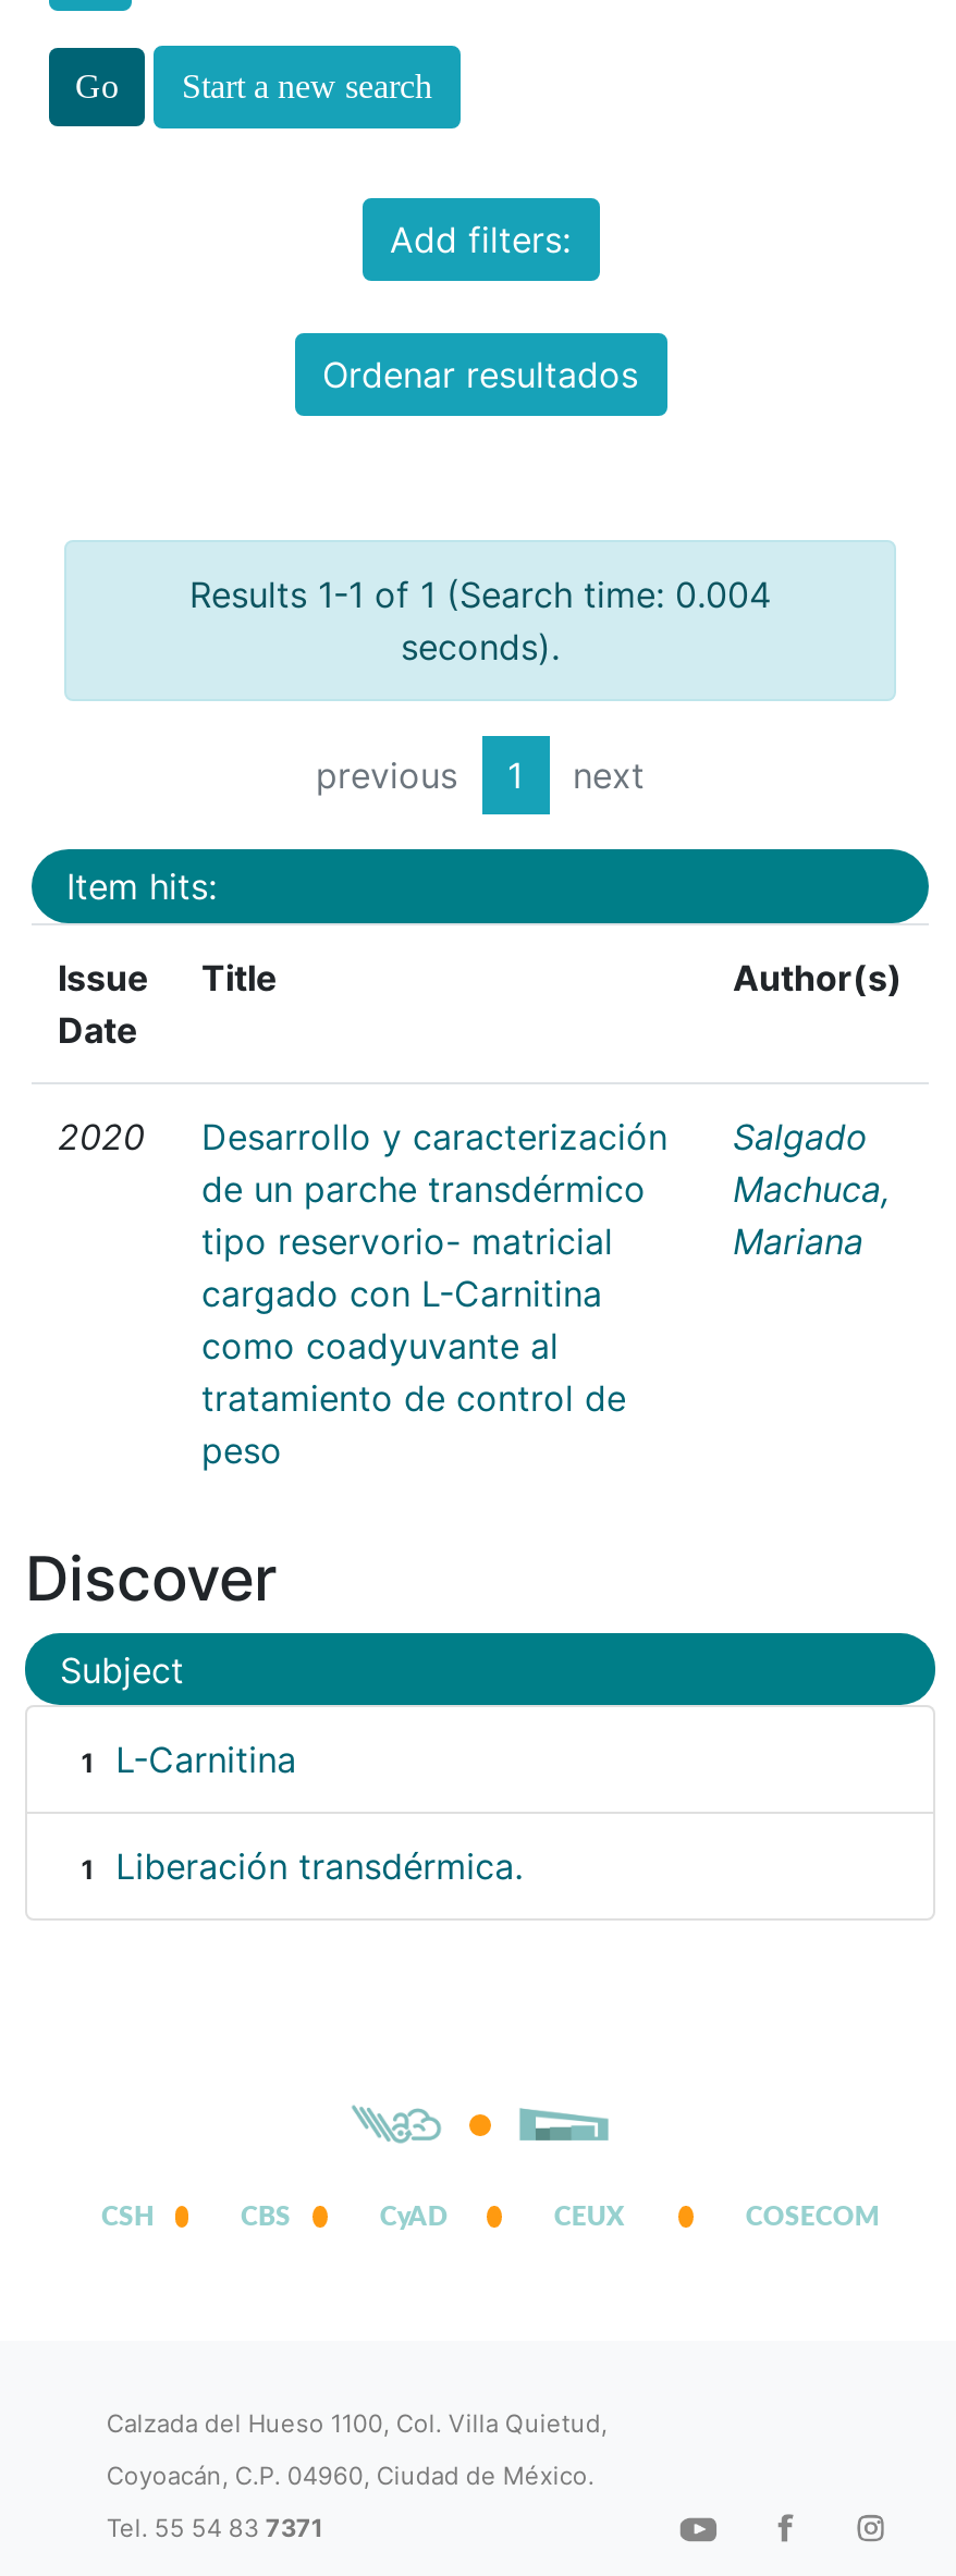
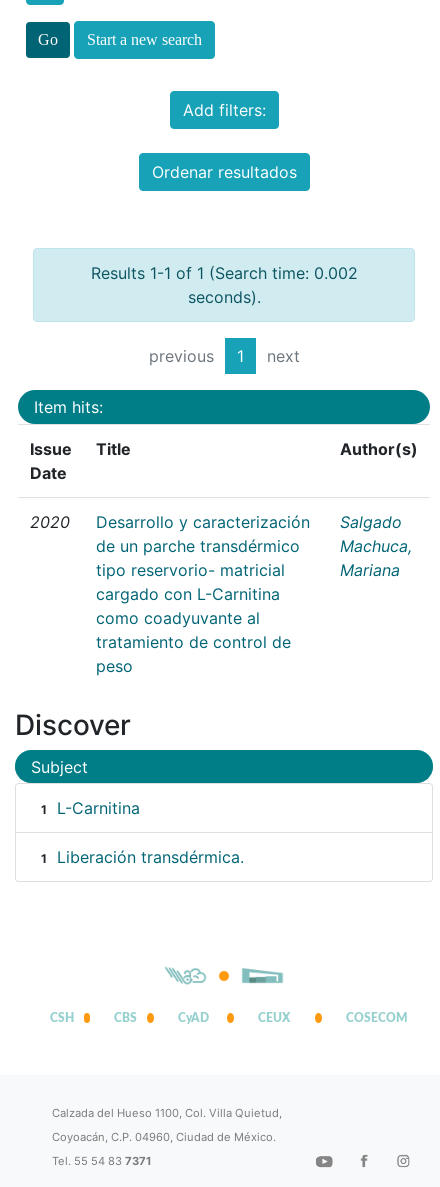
- Results 1-1 of 1 (Search time: 0.004
+ Results 1-1 of 1 (Search time: 0.002
